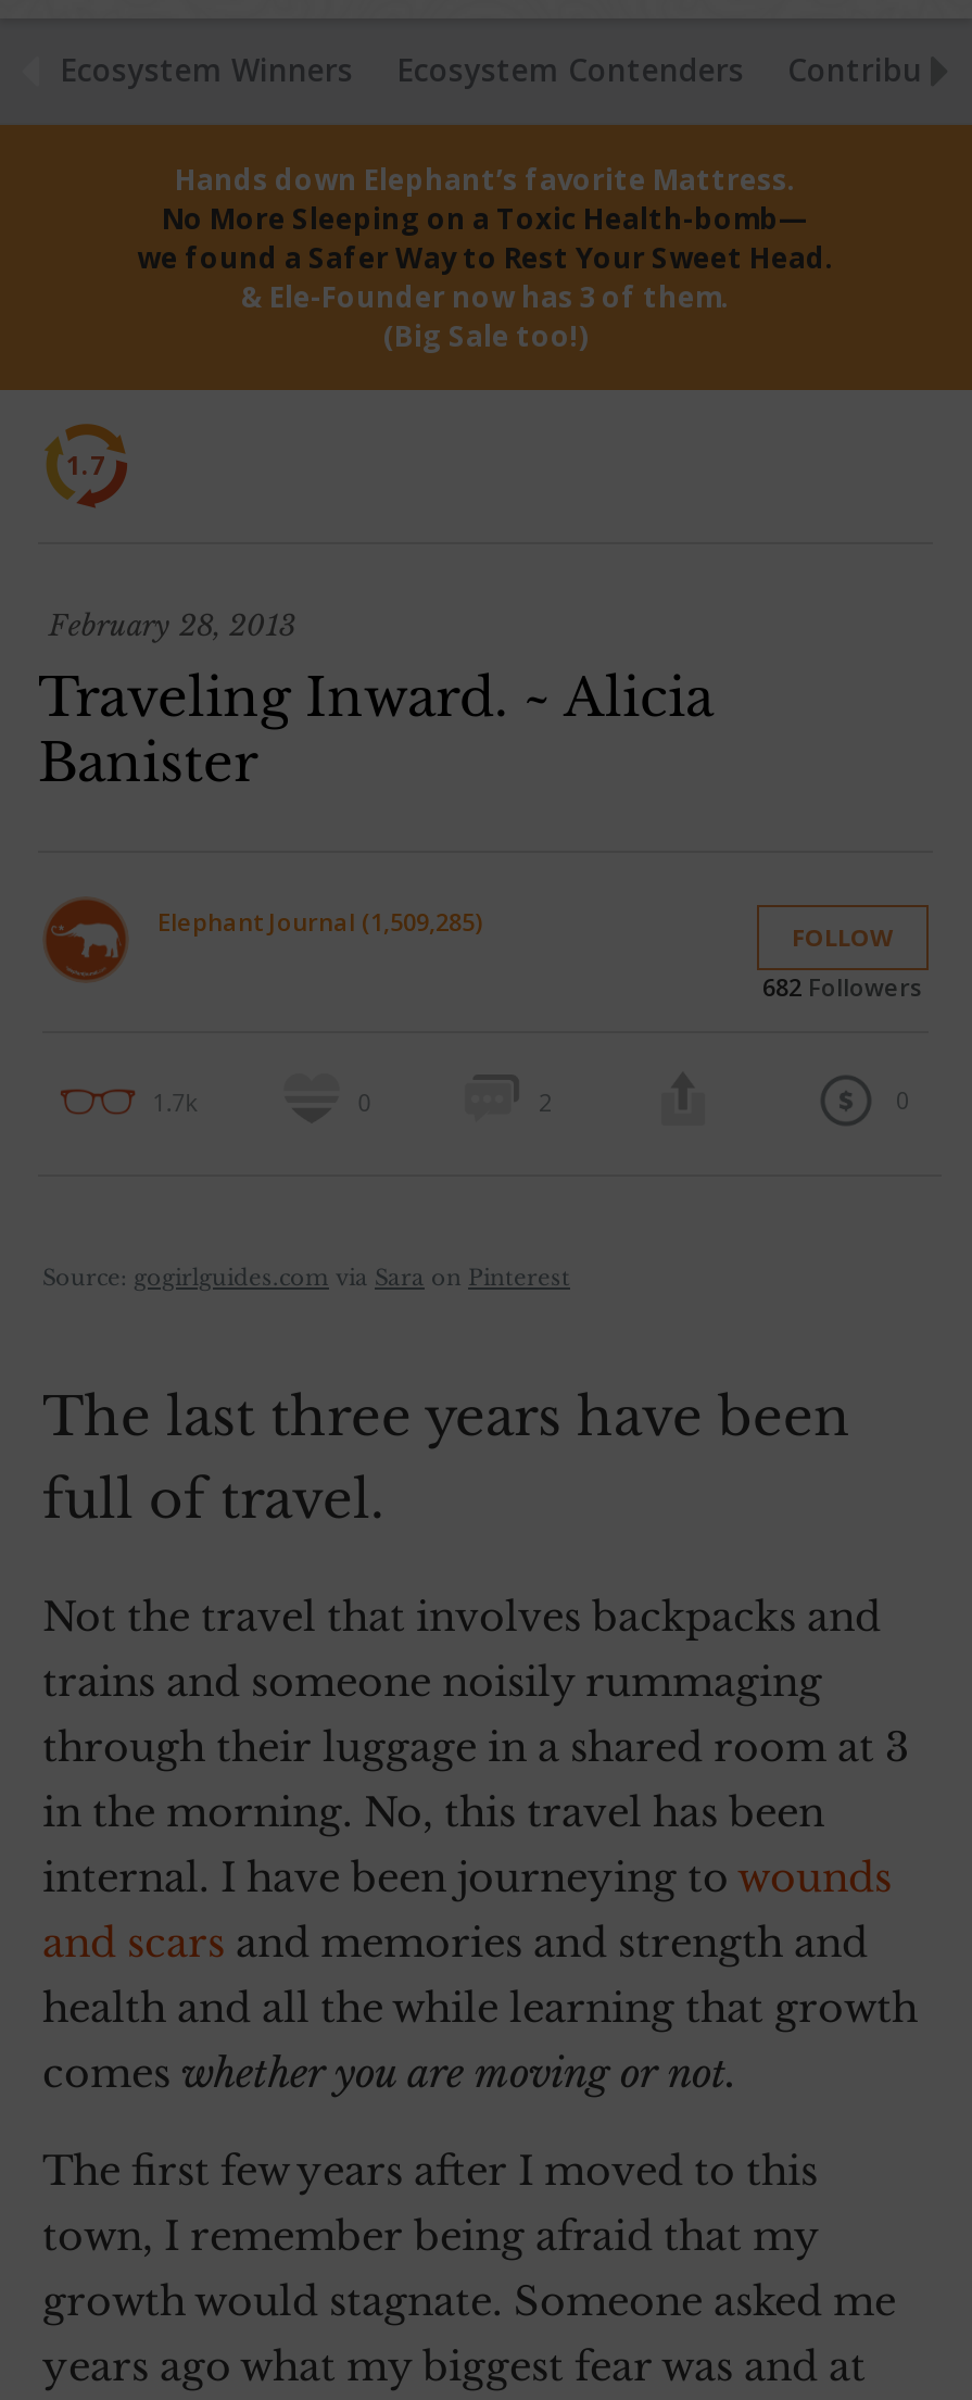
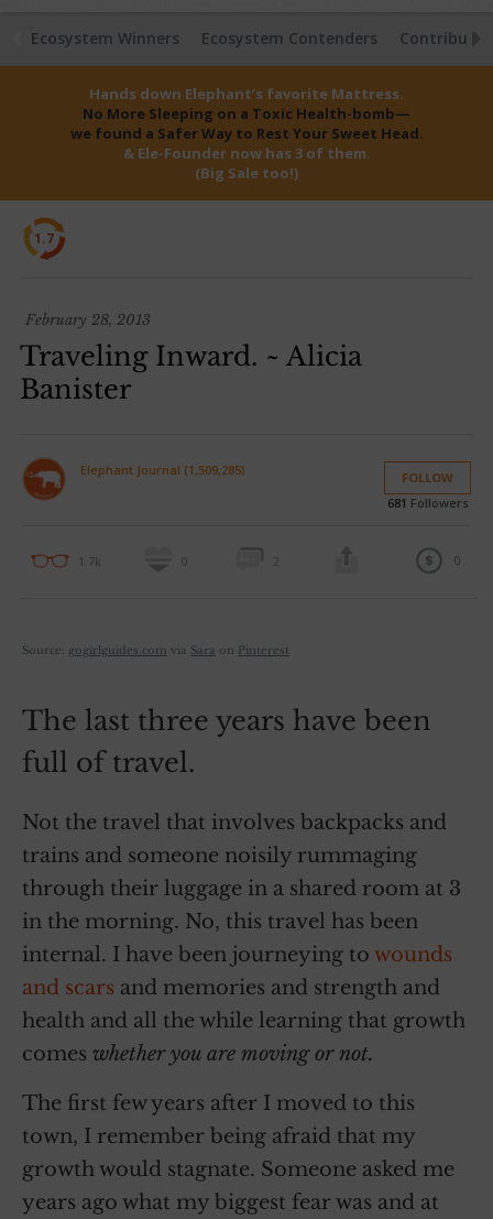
- 682Followers
+ 681Followers
